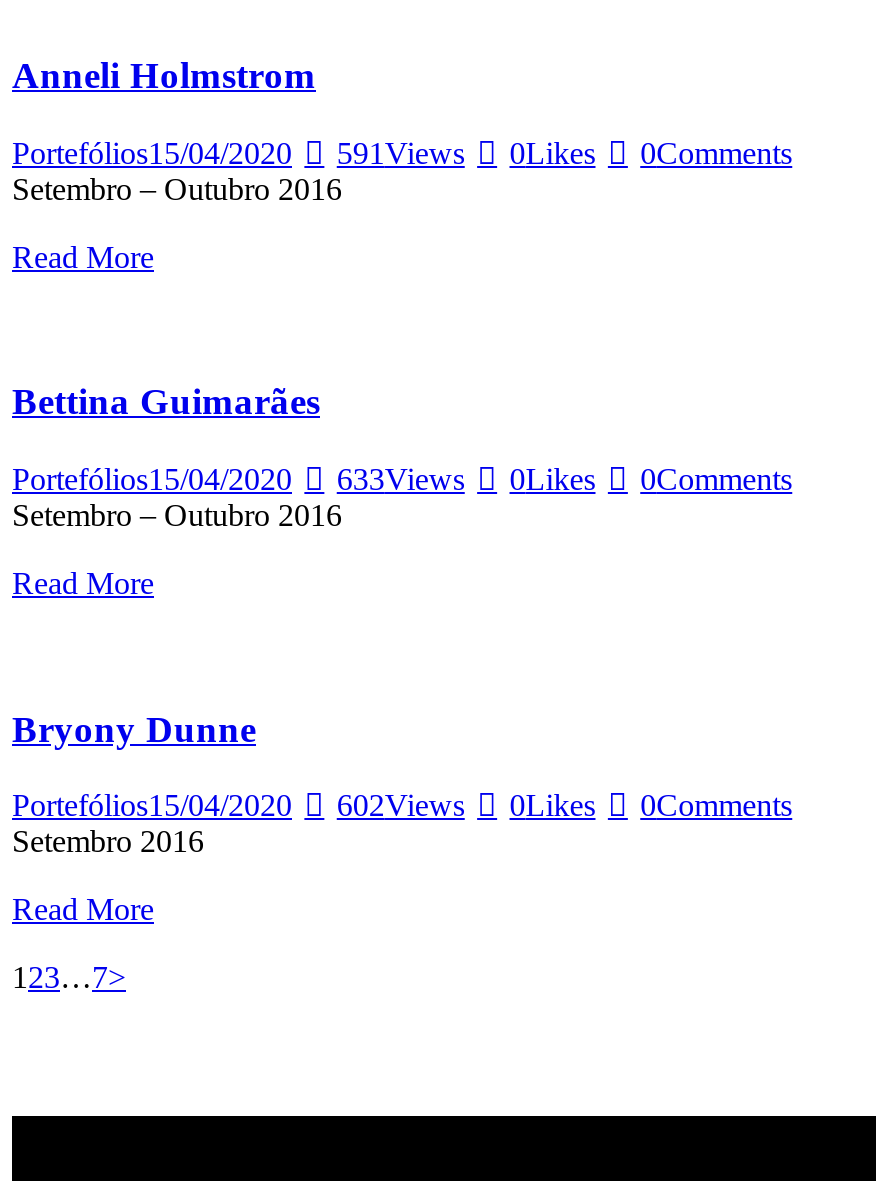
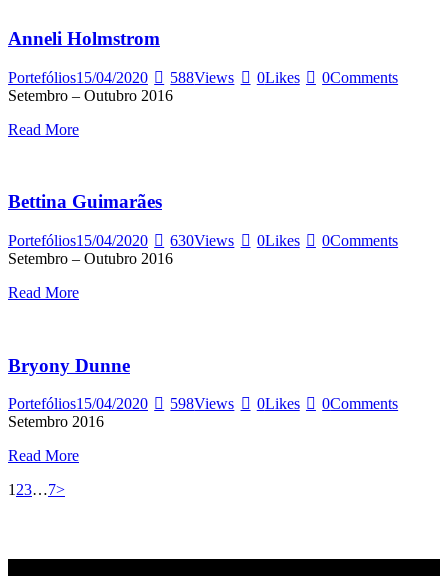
- Portefólios15/04/2020 591 Views 0Likes 0Comments
+ Portefólios15/04/2020 588 Views 0Likes 0Comments

- Portefólios15/04/2020 633Views 0Likes 0Comments
+ Portefólios15/04/2020 630Views 0Likes 0Comments

- Portefólios15/04/2020 602Views 0Likes 0Comments
+ Portefólios15/04/2020 598Views 0Likes 0Comments
